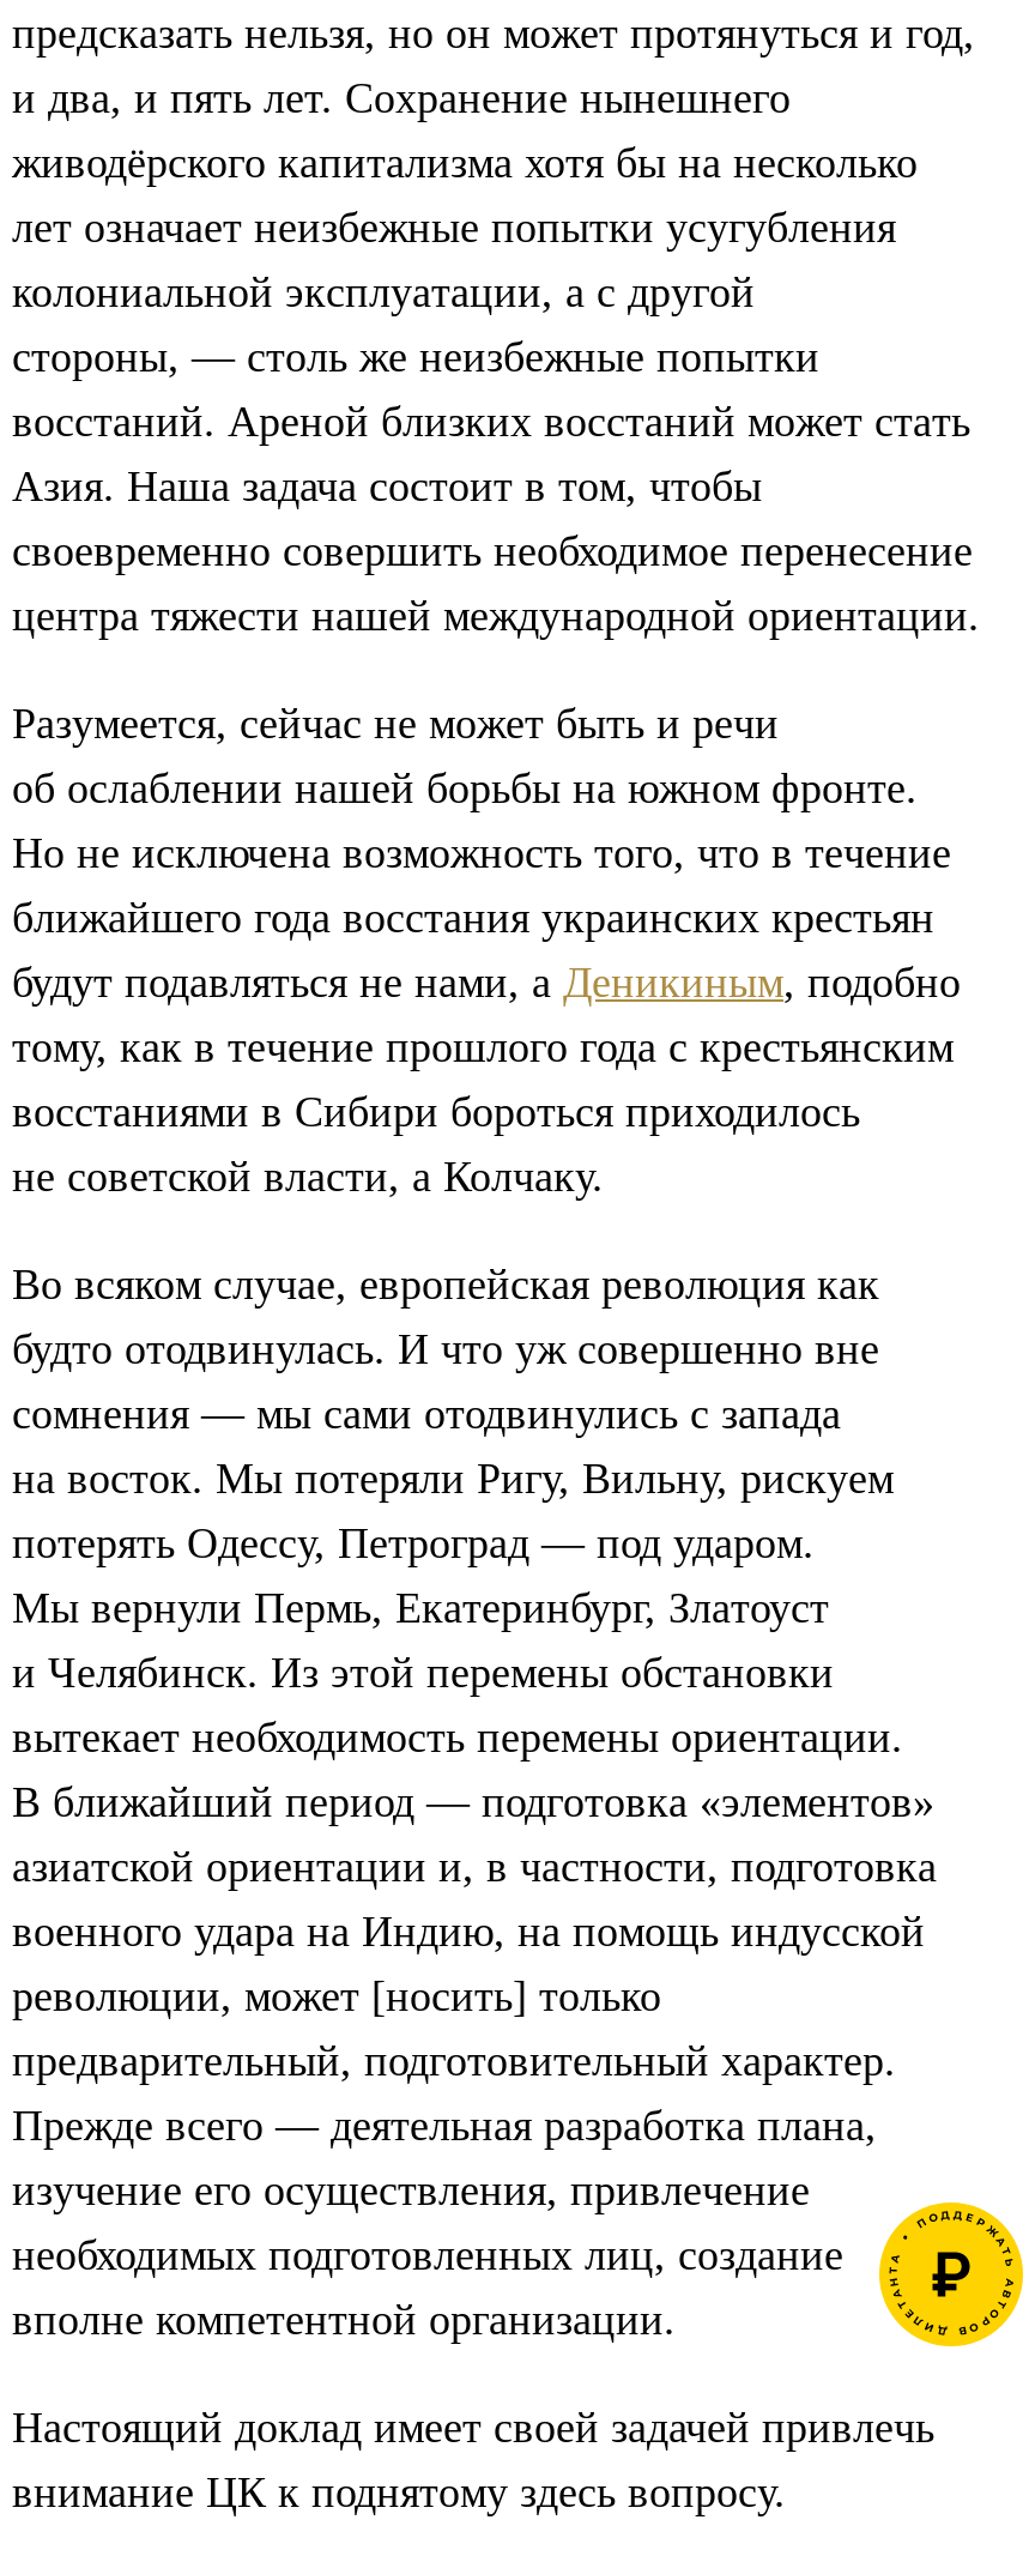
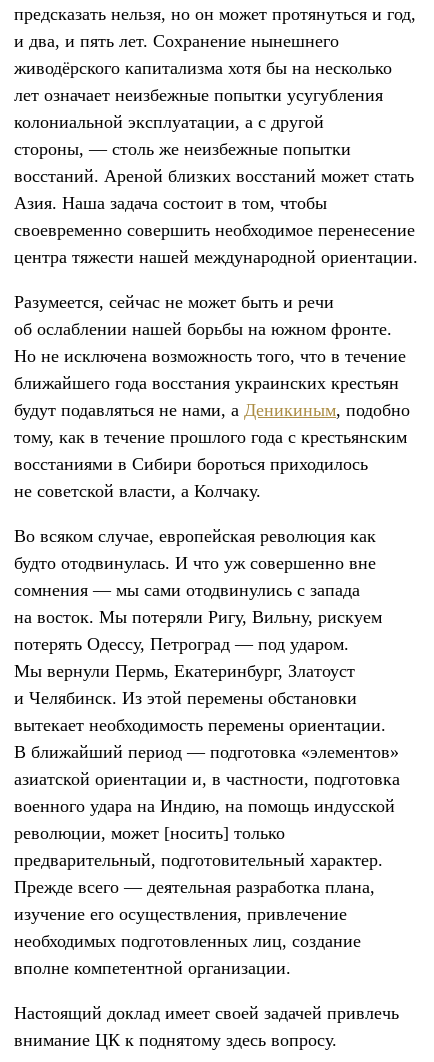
- [image]
